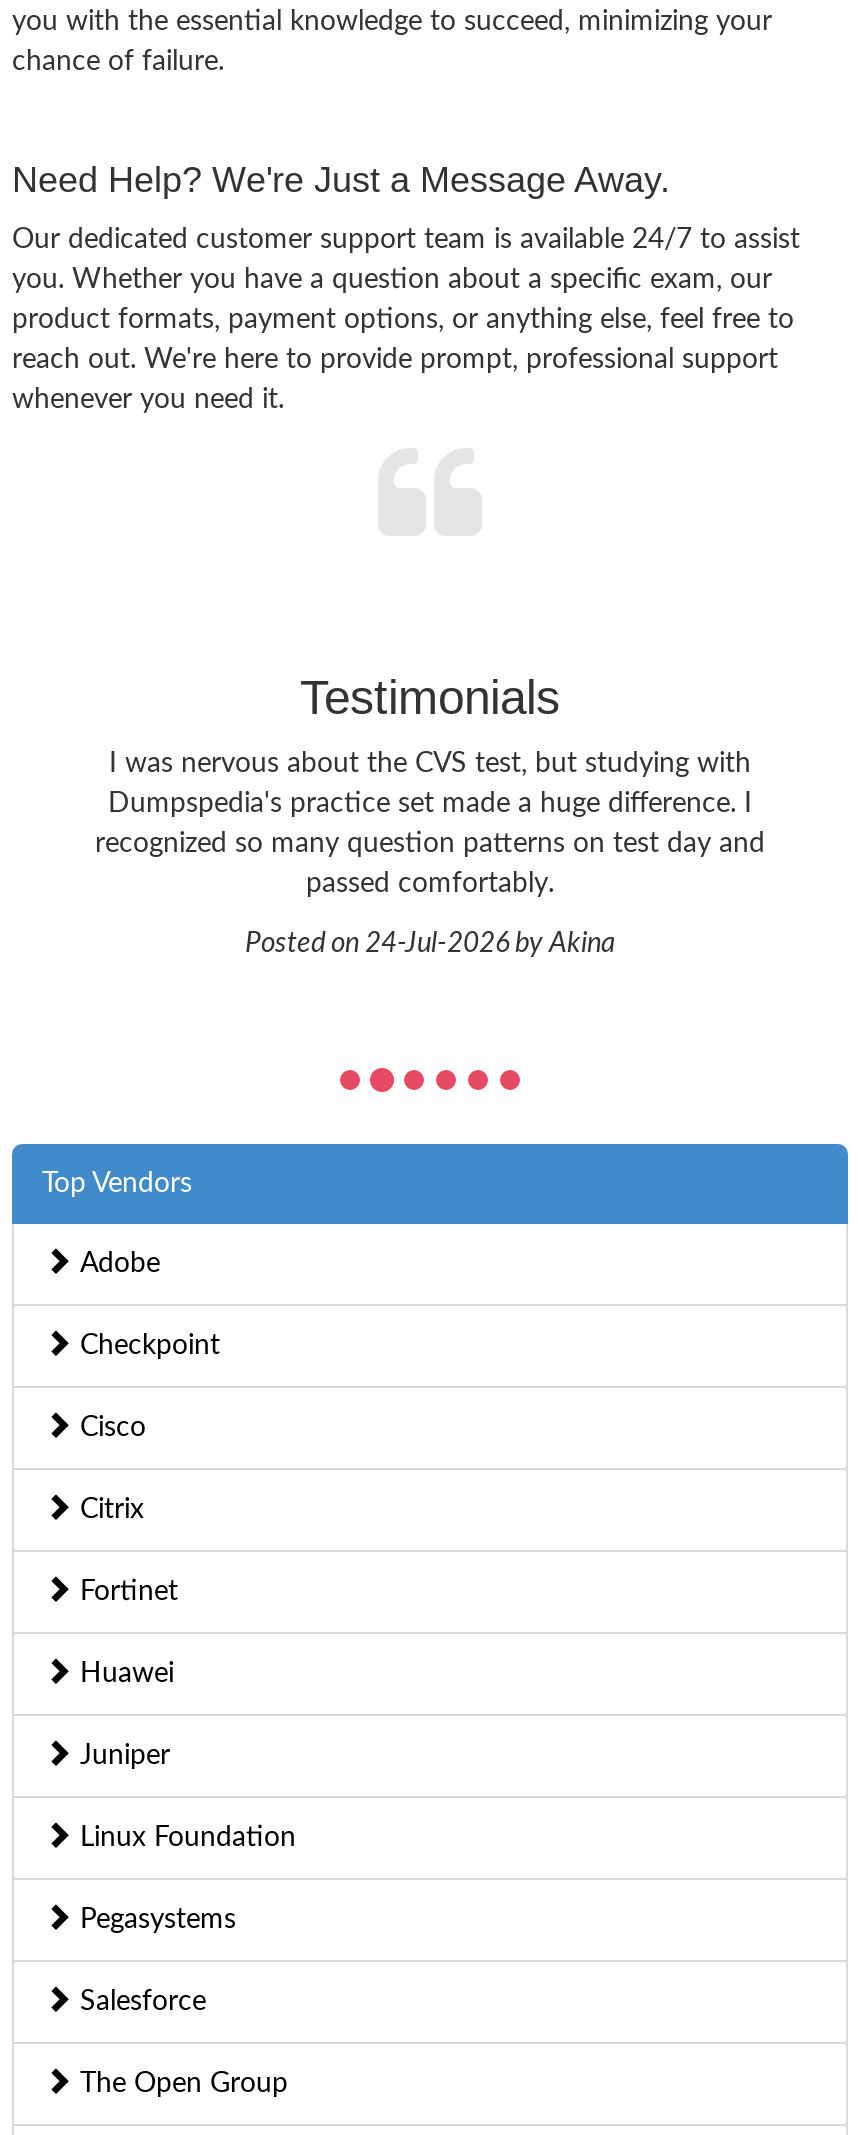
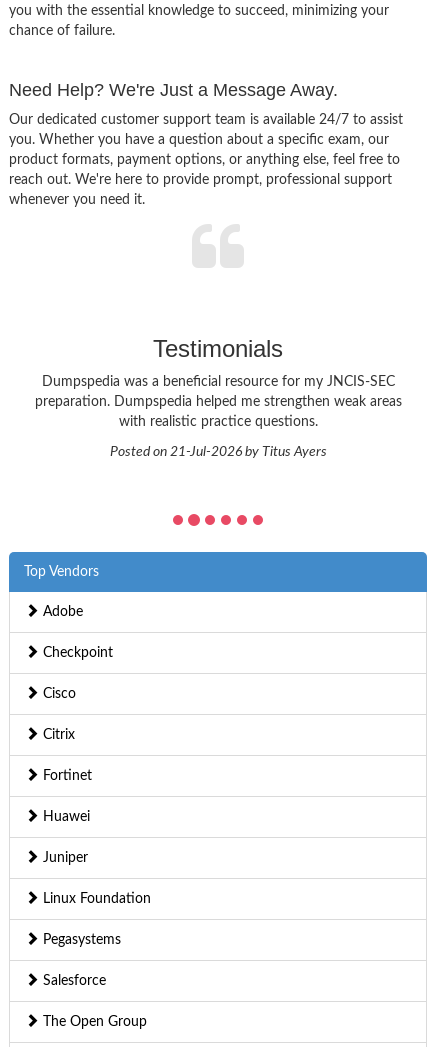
- I was nervous about the CVS test, but studying with
- Dumpspedia's practice set made a huge difference. I
- recognized so many question patterns on test day and
- passed comfortably.
+ Dumpspedia was a beneficial resource for my JNCIS-SEC
+ preparation. Dumpspedia helped me strengthen weak areas
+ with realistic practice questions.

- Posted on 24-Jul-2026 by Akina
+ Posted on 21-Jul-2026 by Titus Ayers
